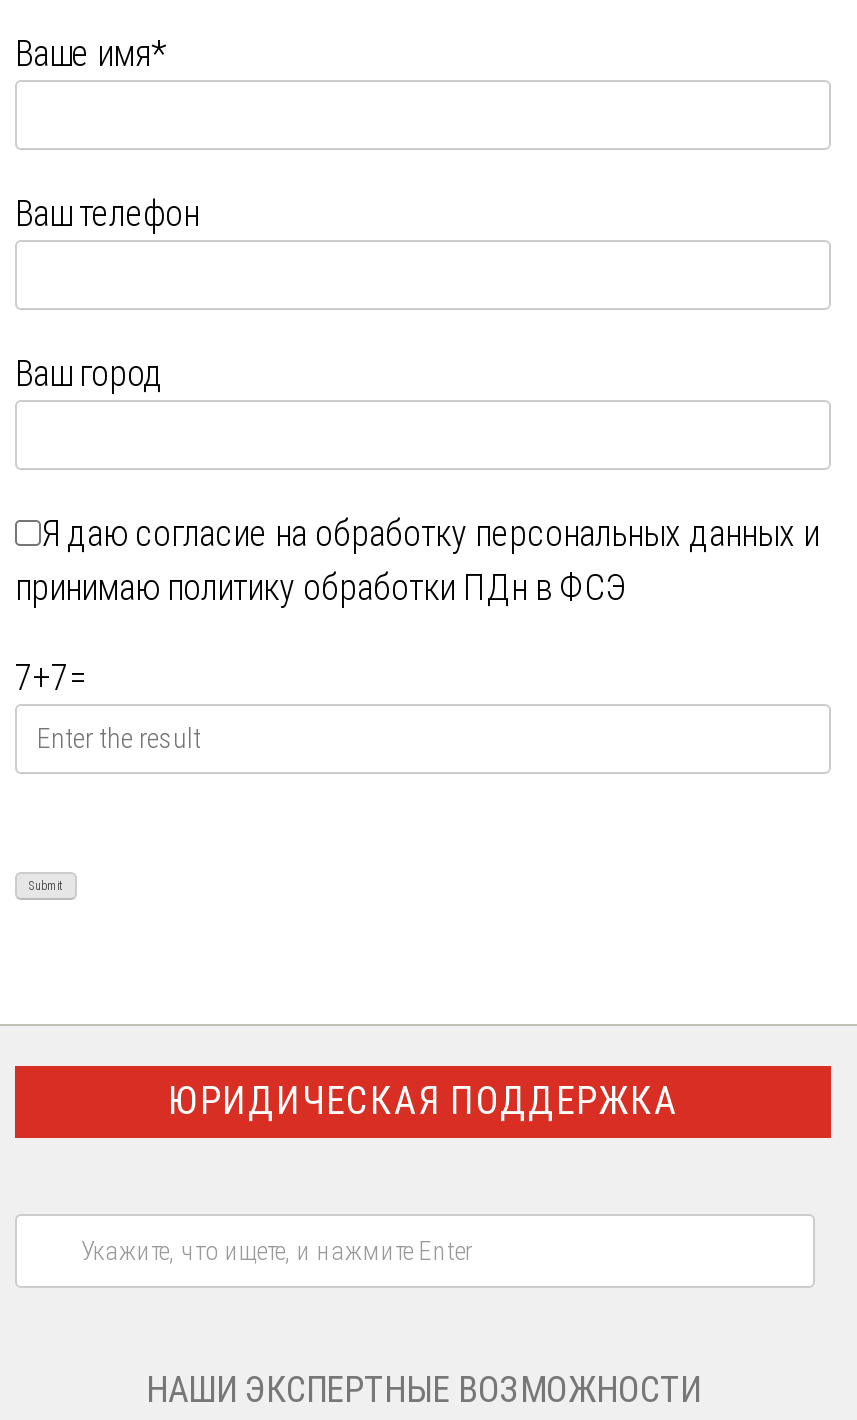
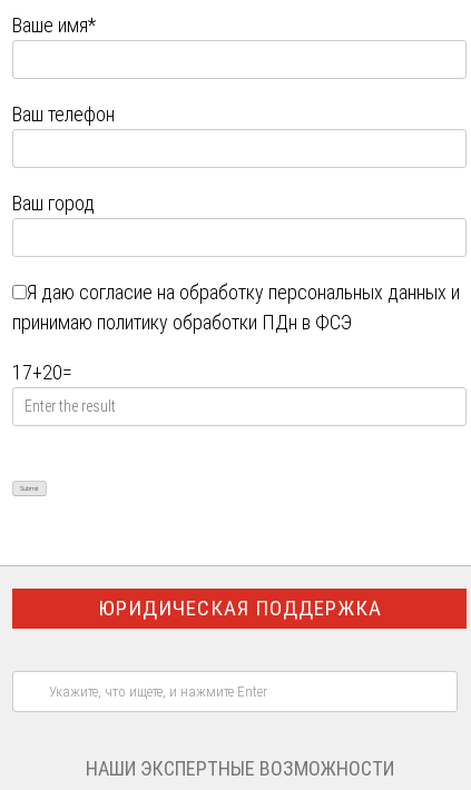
- 7+7=
+ 17+20=
